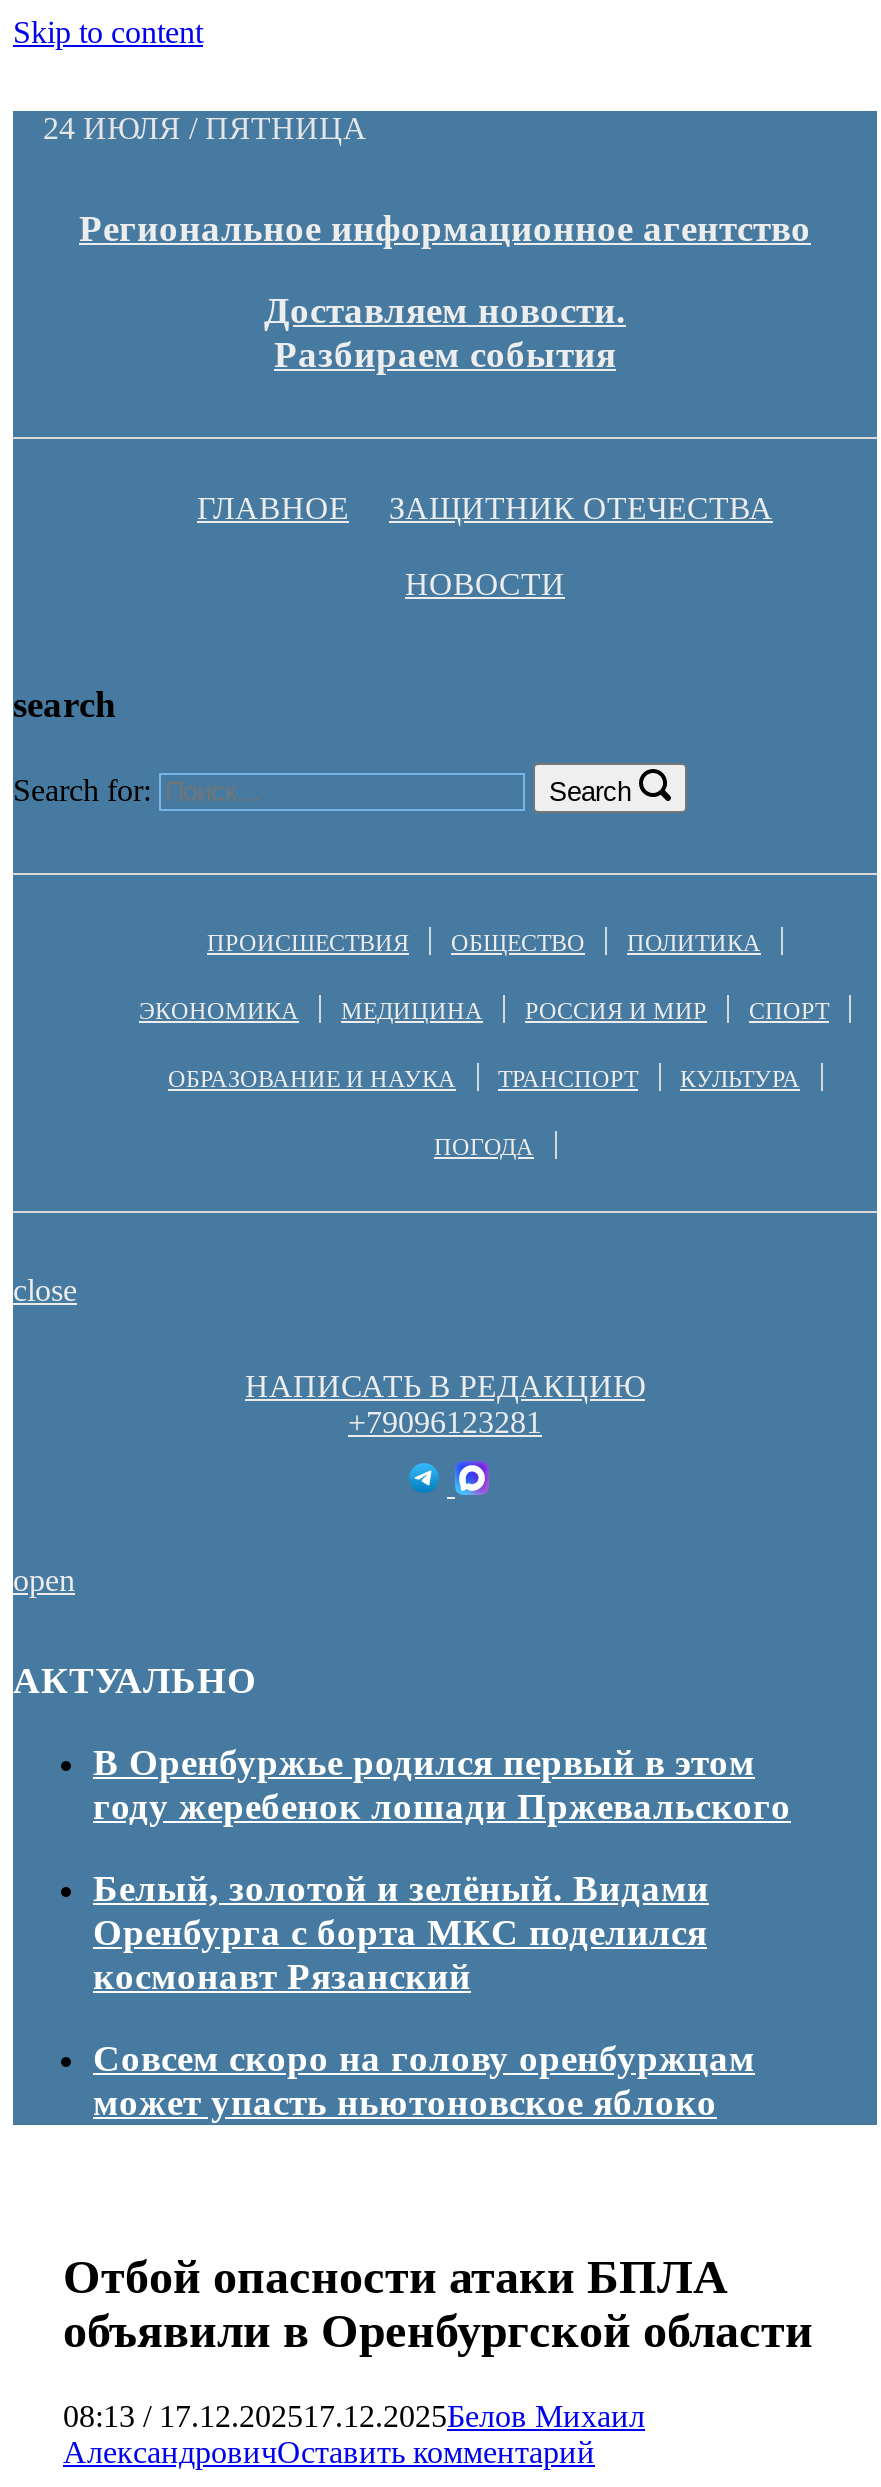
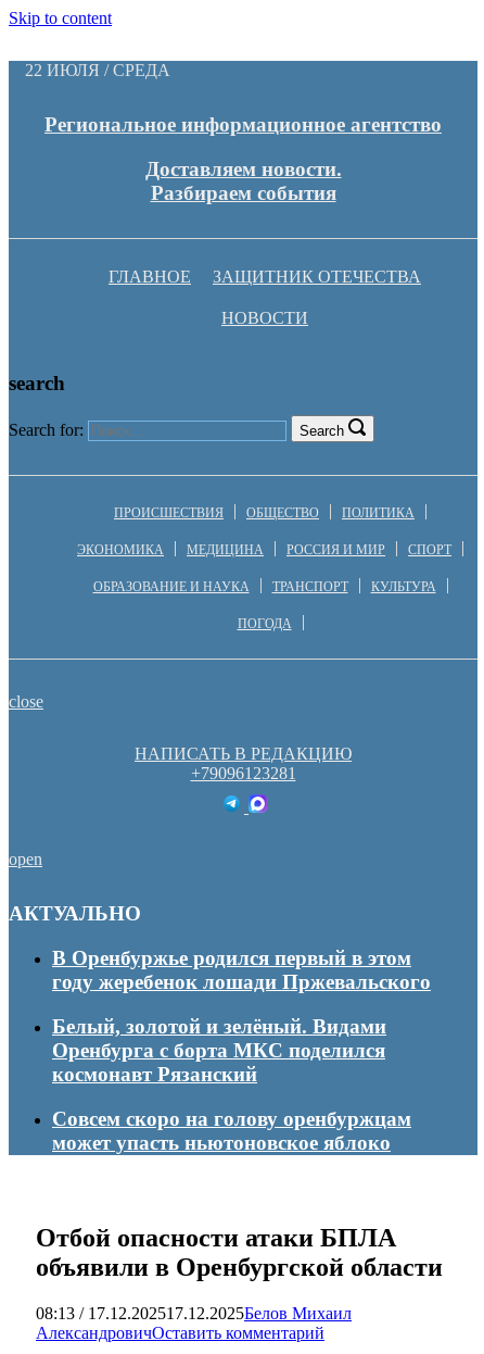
- 24 ИЮЛЯ / ПЯТНИЦА
+ 22 ИЮЛЯ / СРЕДА
